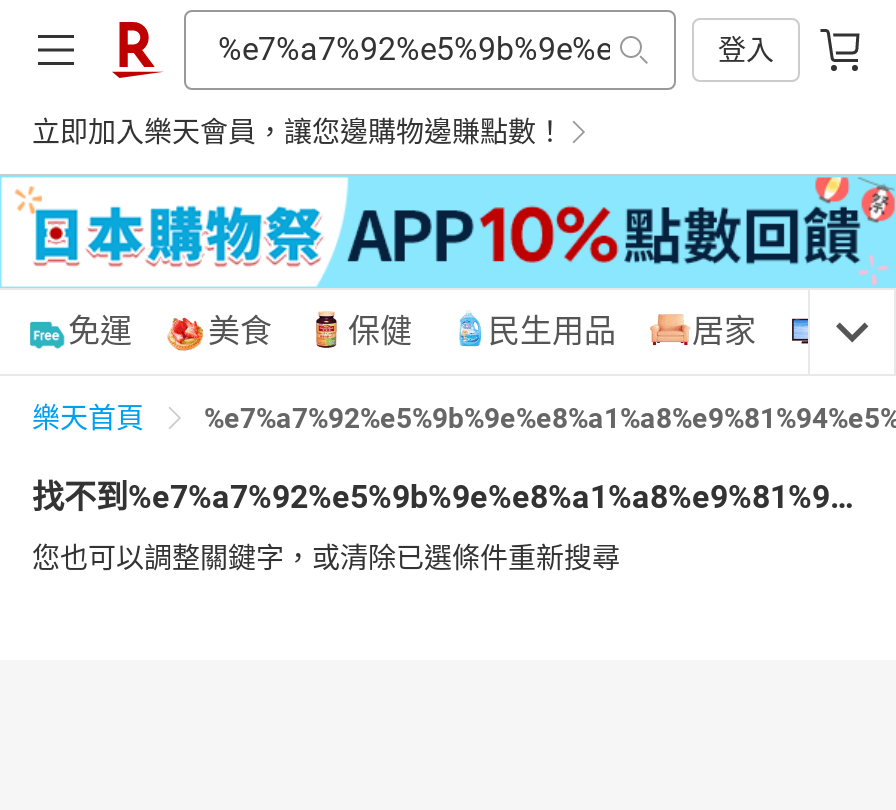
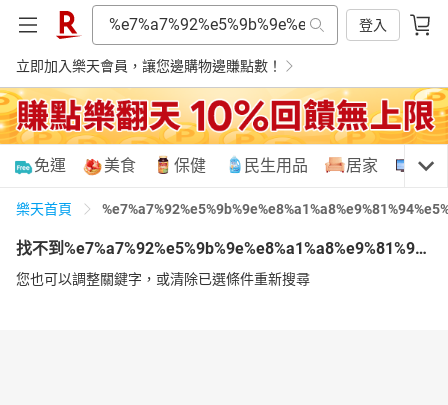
- [image]
+ [image]
